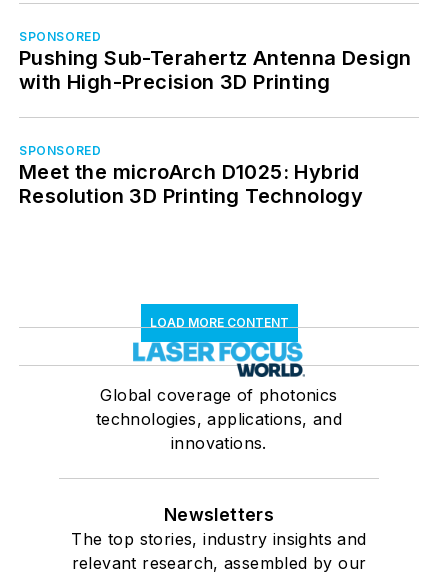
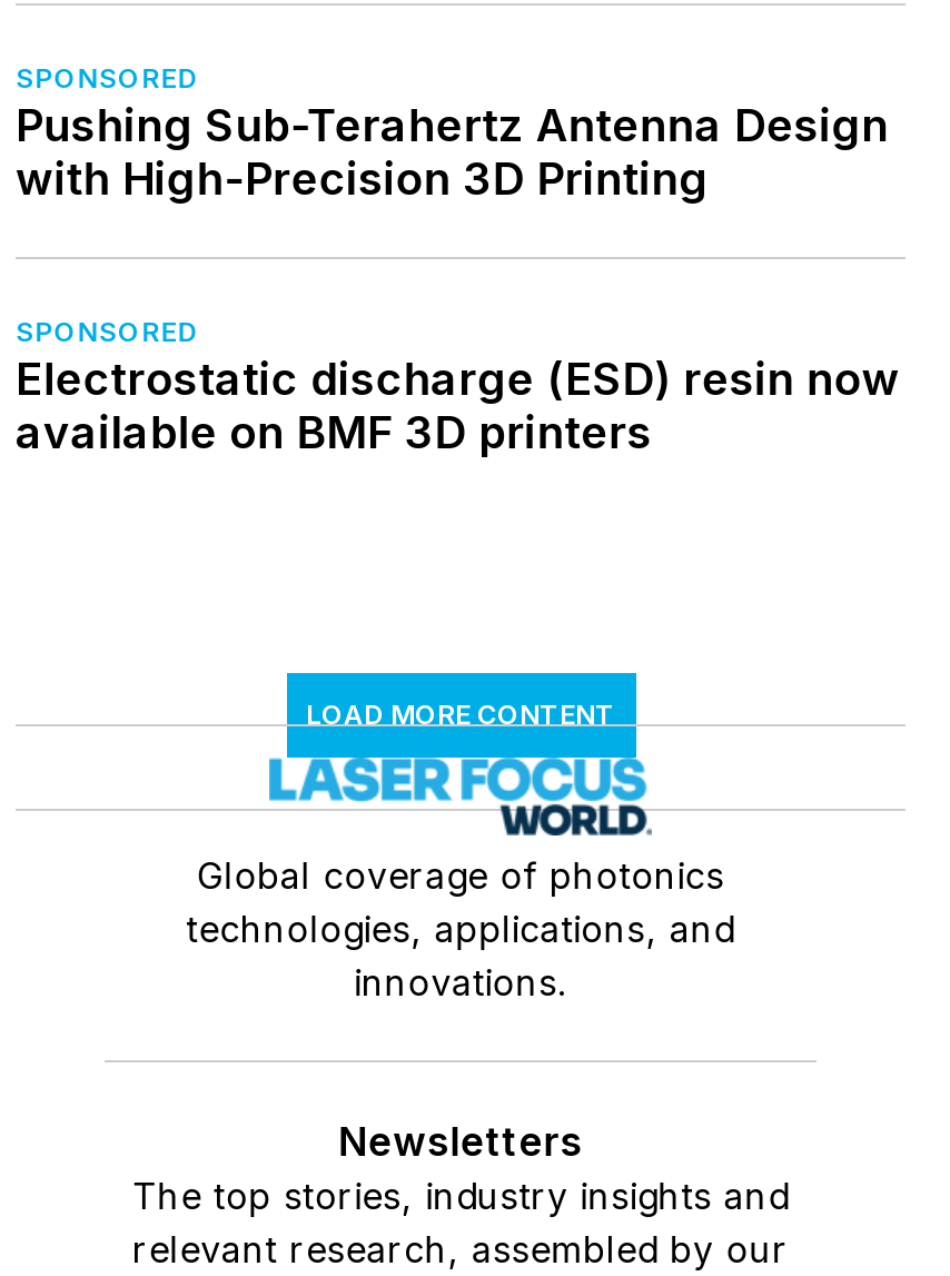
- Meet the microArch D1025: Hybrid
- Resolution 3D Printing Technology
+ Electrostatic discharge (ESD) resin now
+ available on BMF 3D printers
